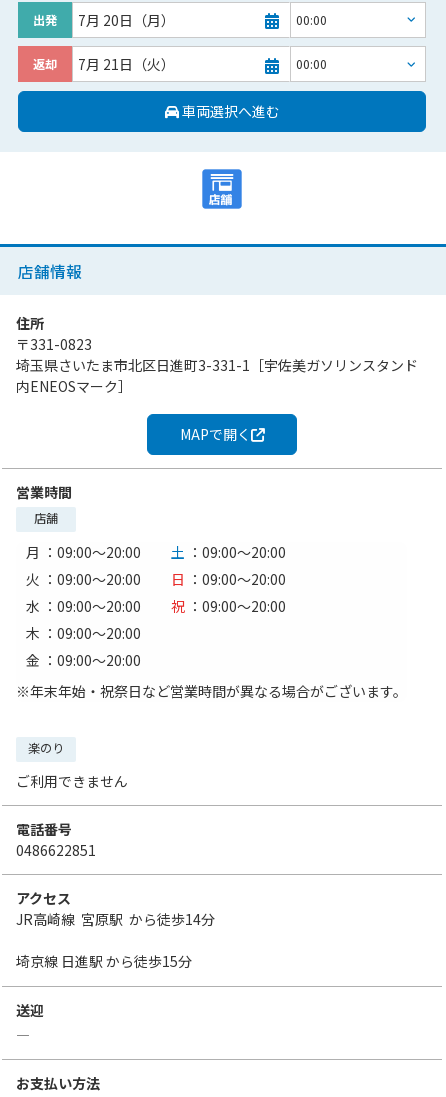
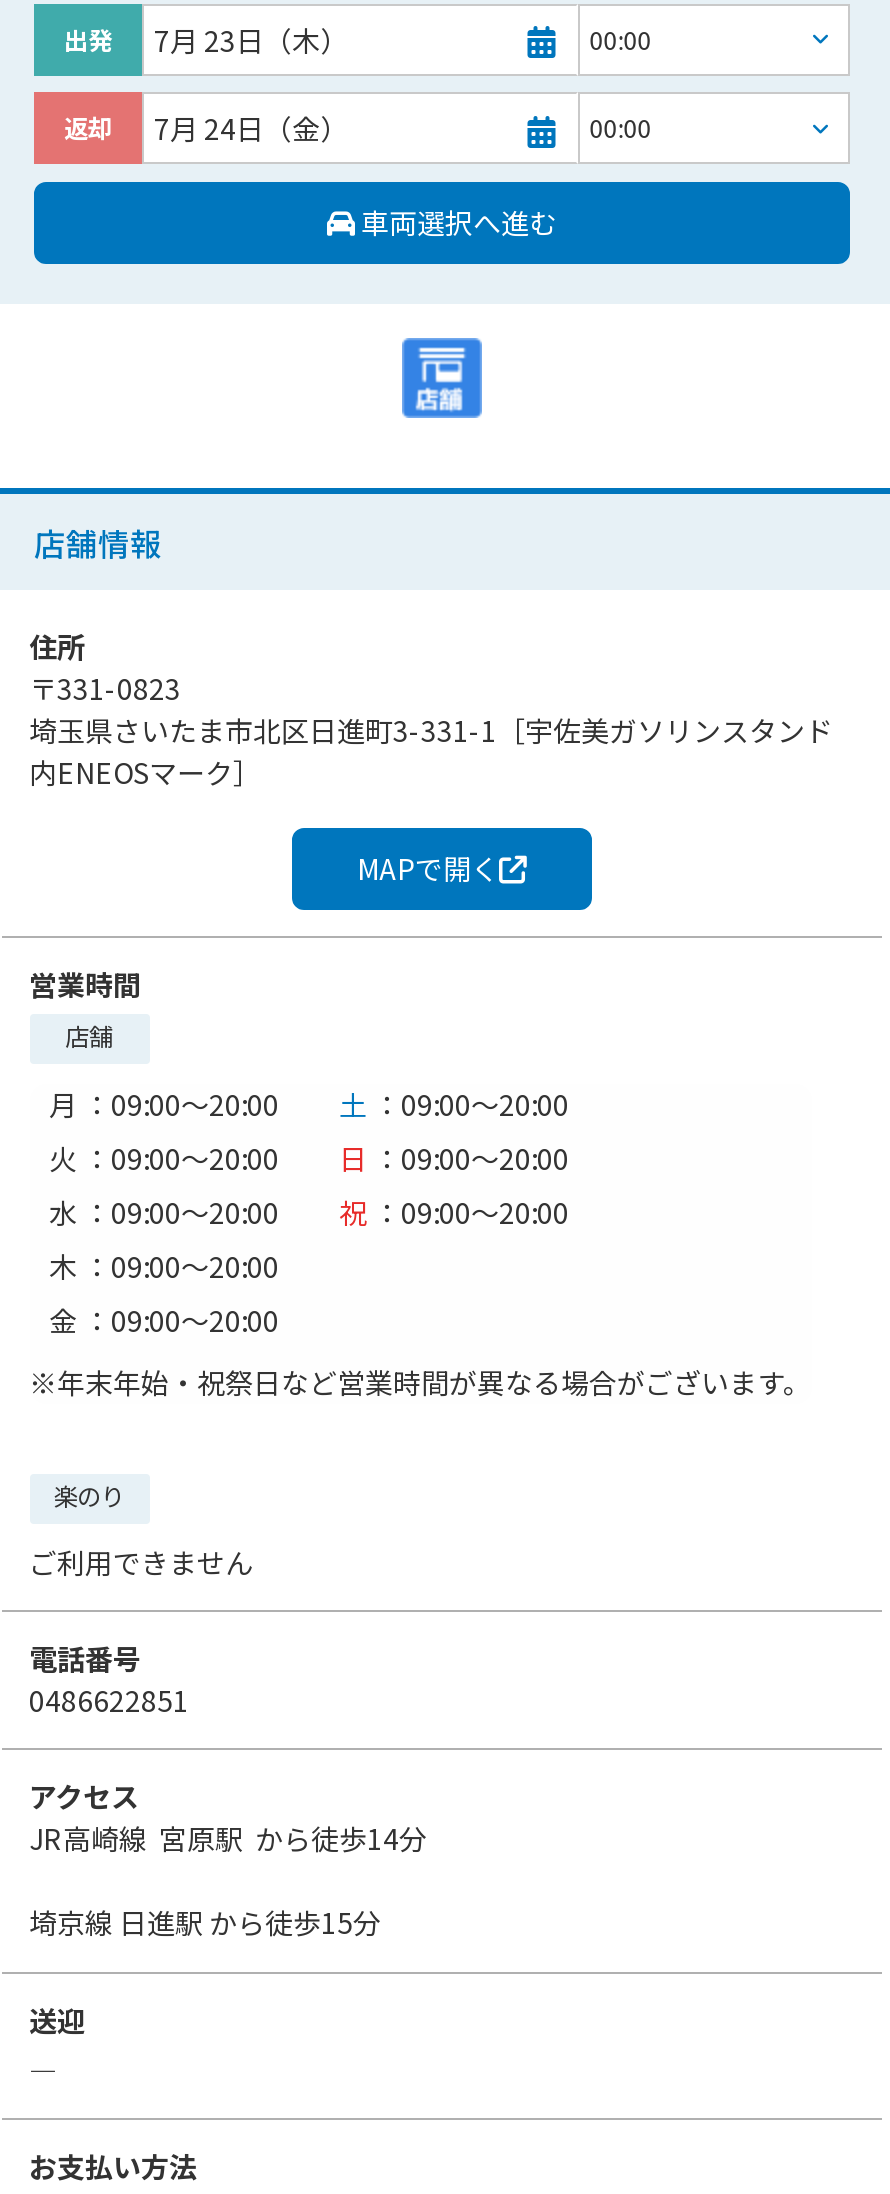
- 出発 7月 20日（月）
+ 出発 7月 23日（木）

- 返却 7月 21日（火）
+ 返却 7月 24日（金）
